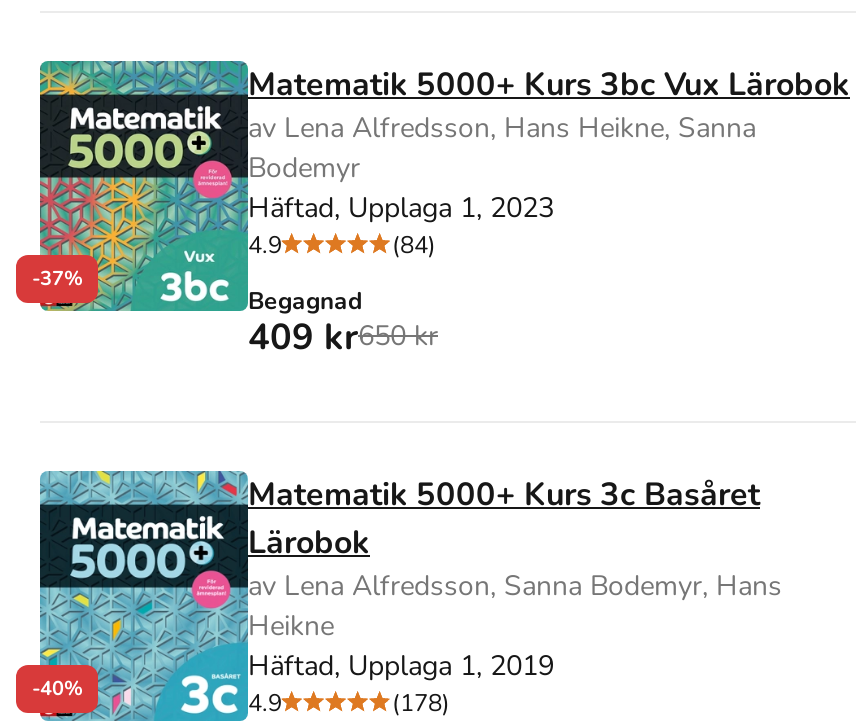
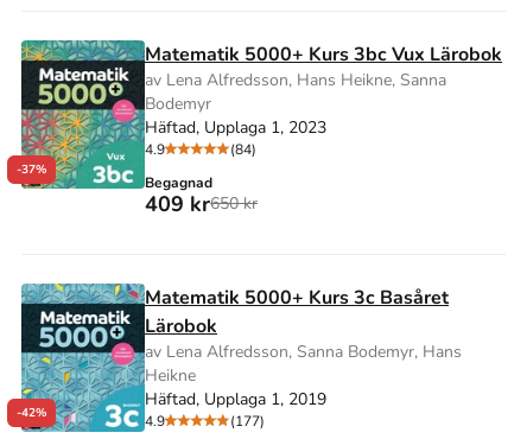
- -40%
+ -42%

- (178)
+ (177)
